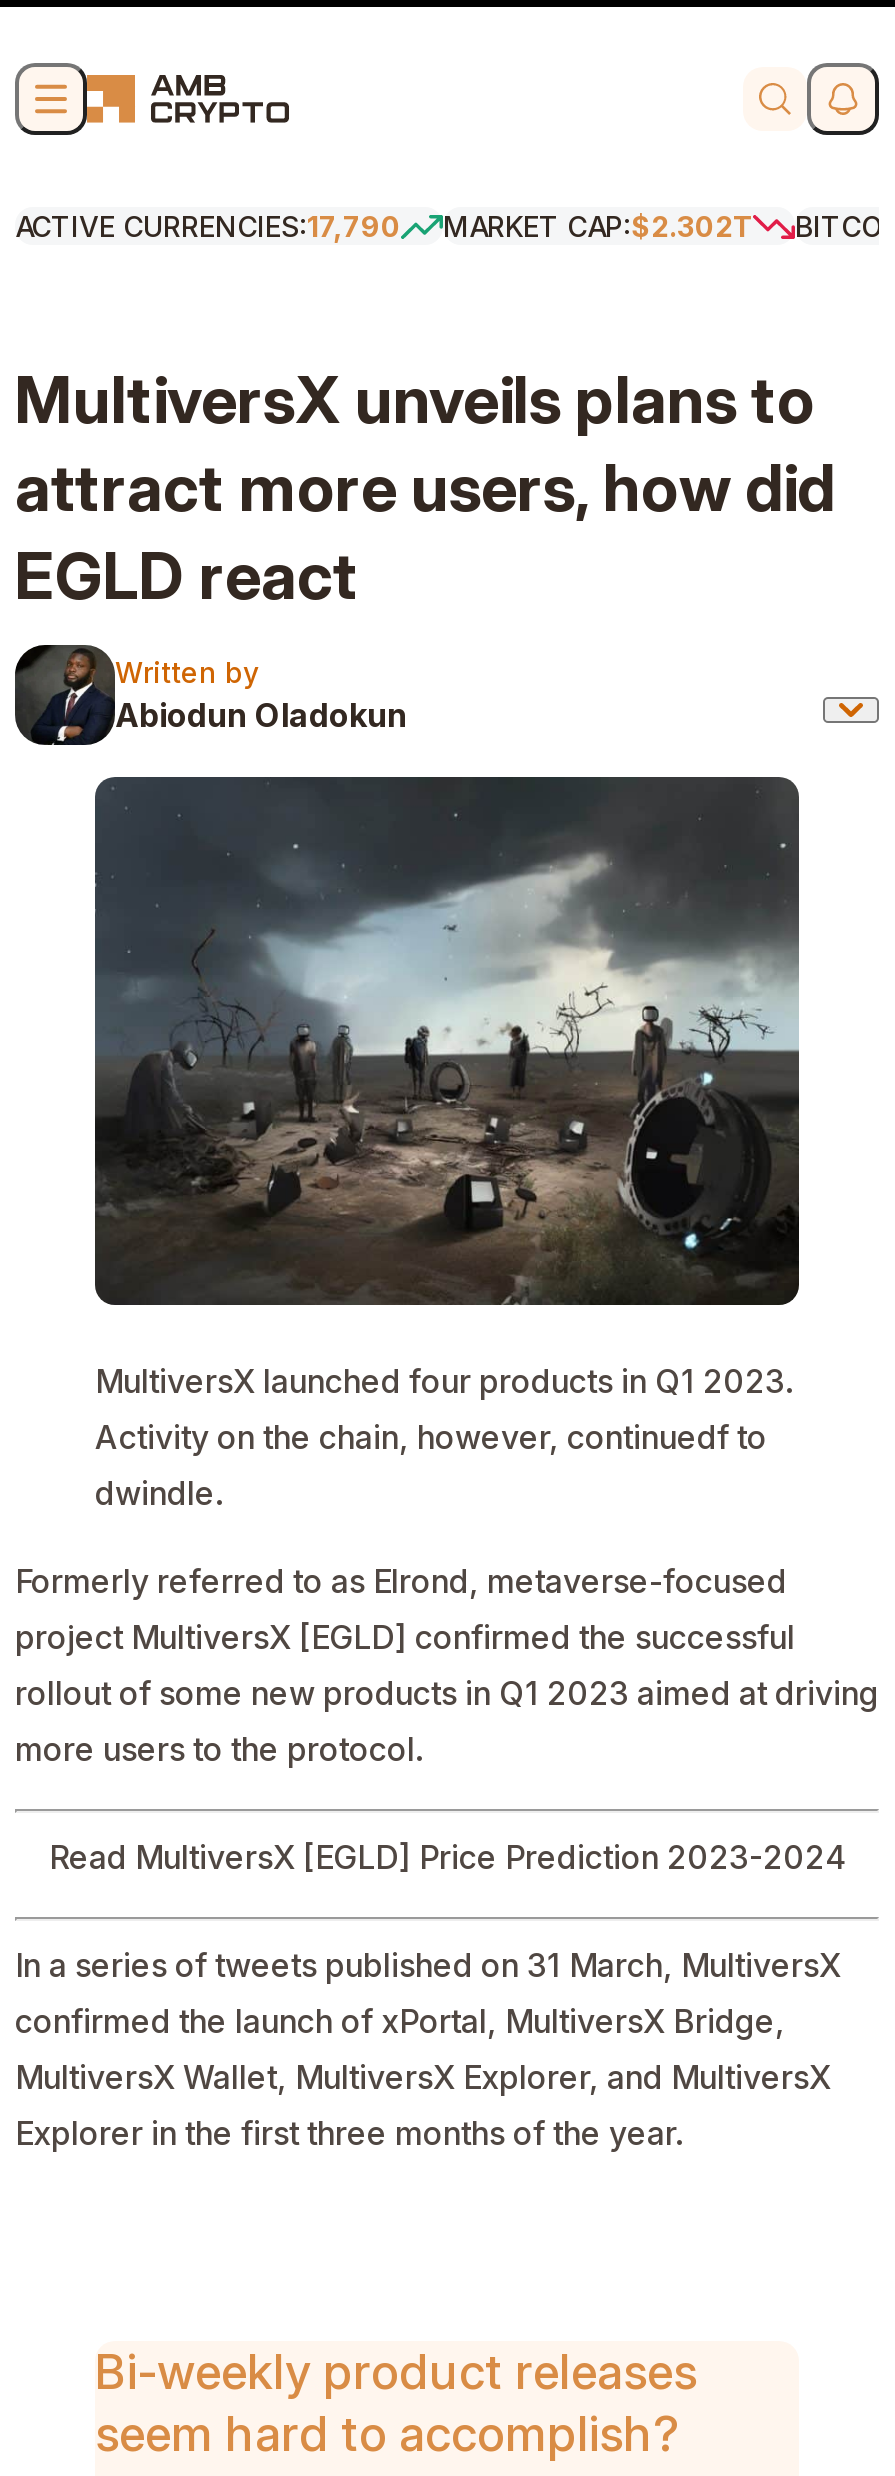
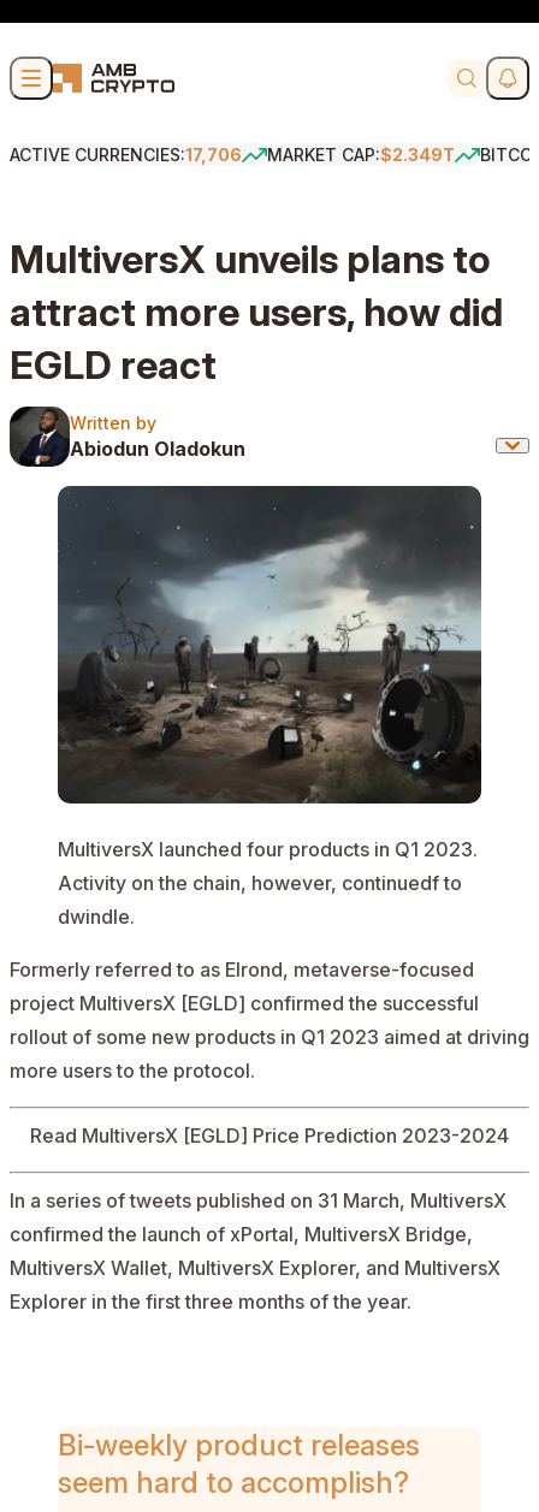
- ACTIVE CURRENCIES:17,790
+ ACTIVE CURRENCIES:17,706

- MARKET CAP:$2.302T
+ MARKET CAP:$2.349T
